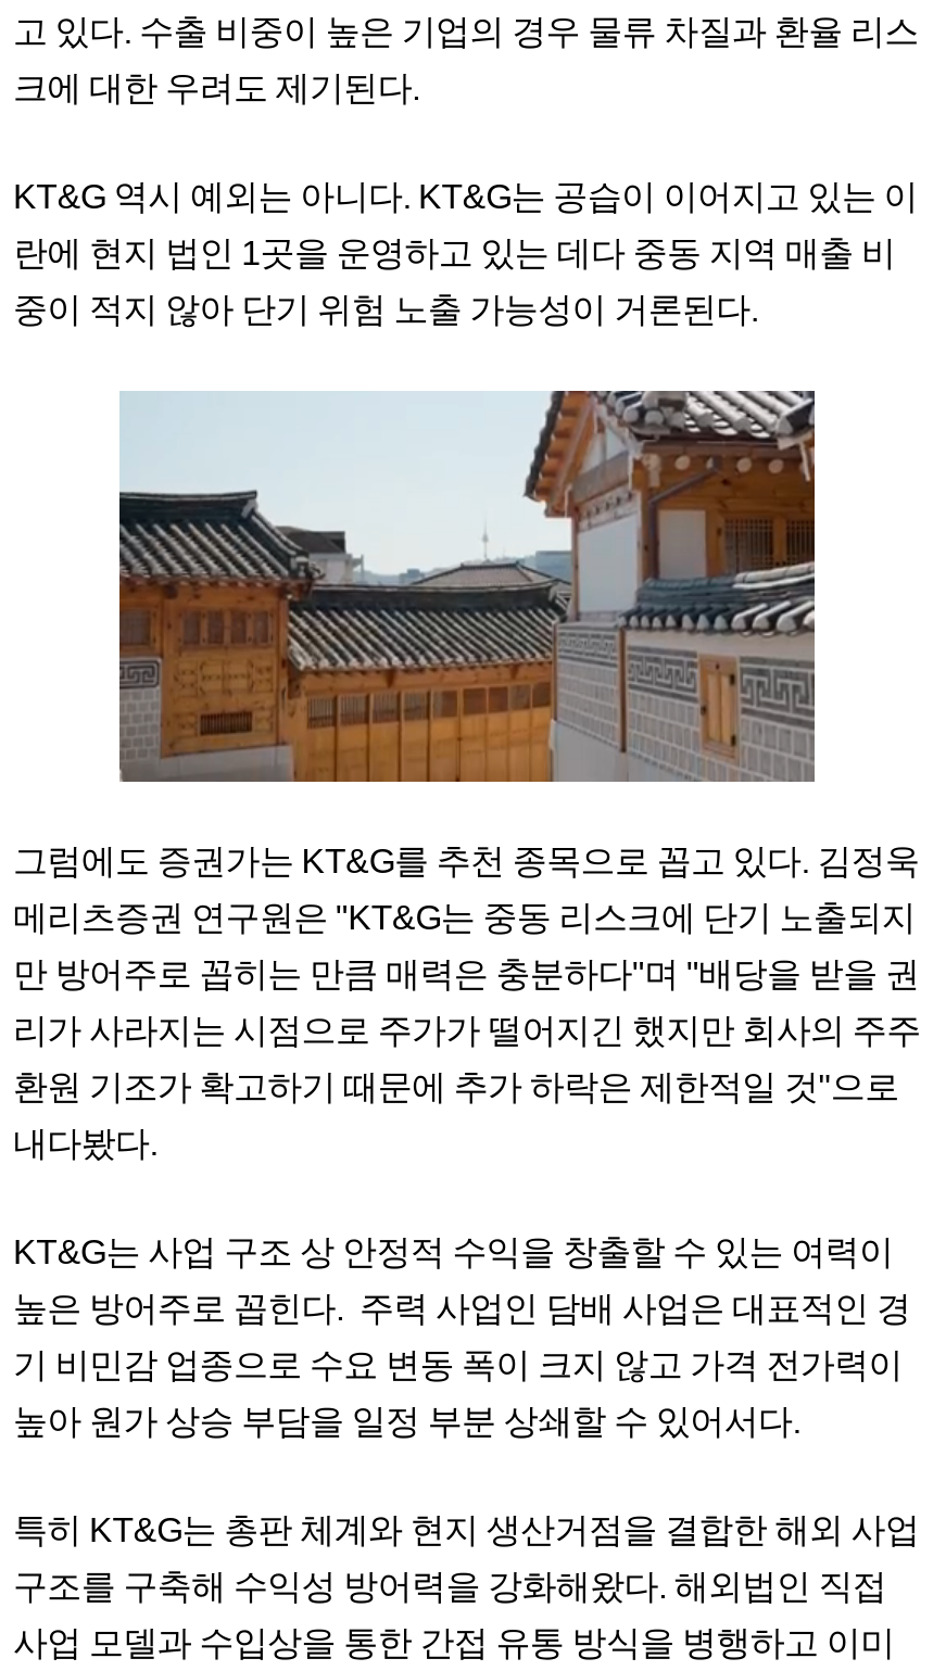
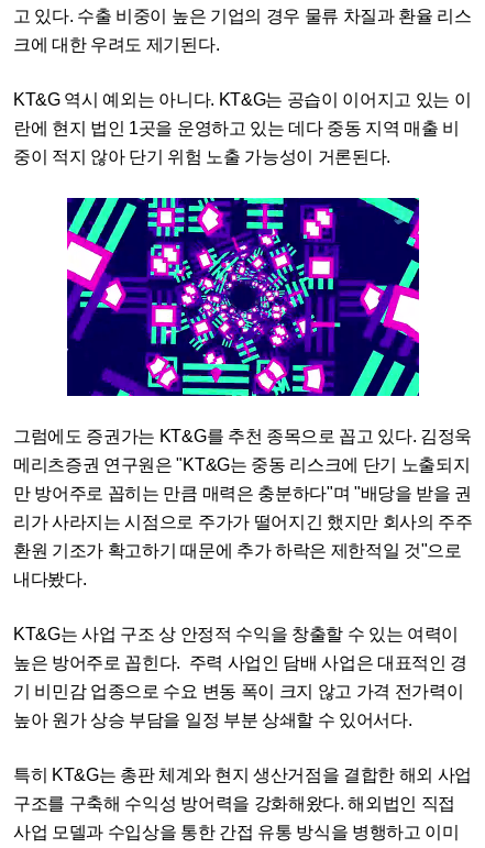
- [image]
+ [image]
